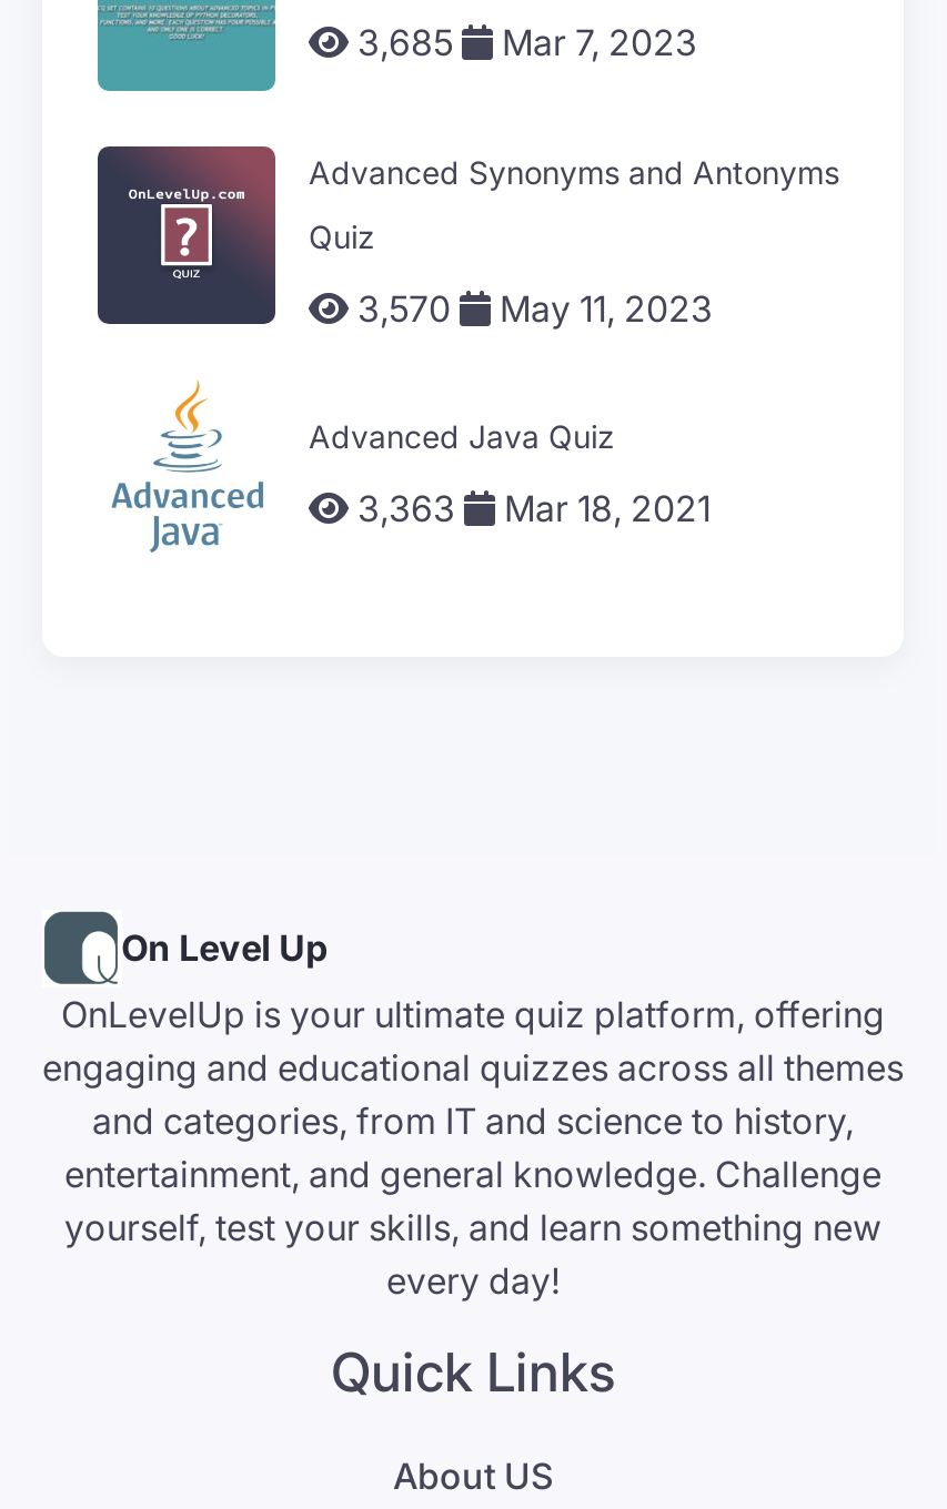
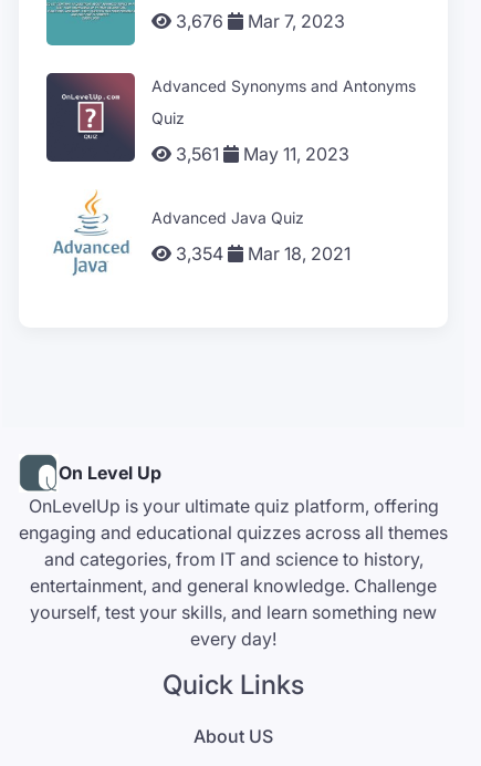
- 3,685 Mar 7, 2023
+ 3,676 Mar 7, 2023

- 3,570 May 11, 2023
+ 3,561 May 11, 2023

- 3,363 Mar 18, 2021
+ 3,354 Mar 18, 2021
